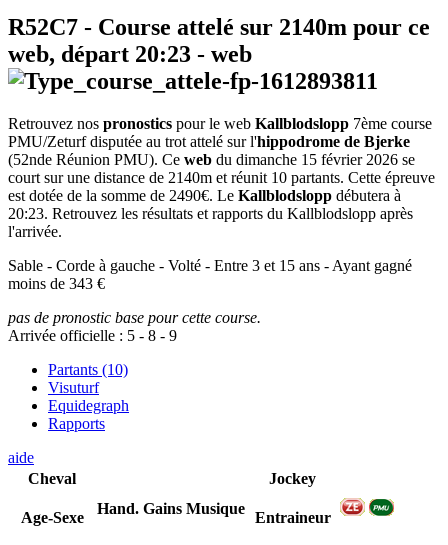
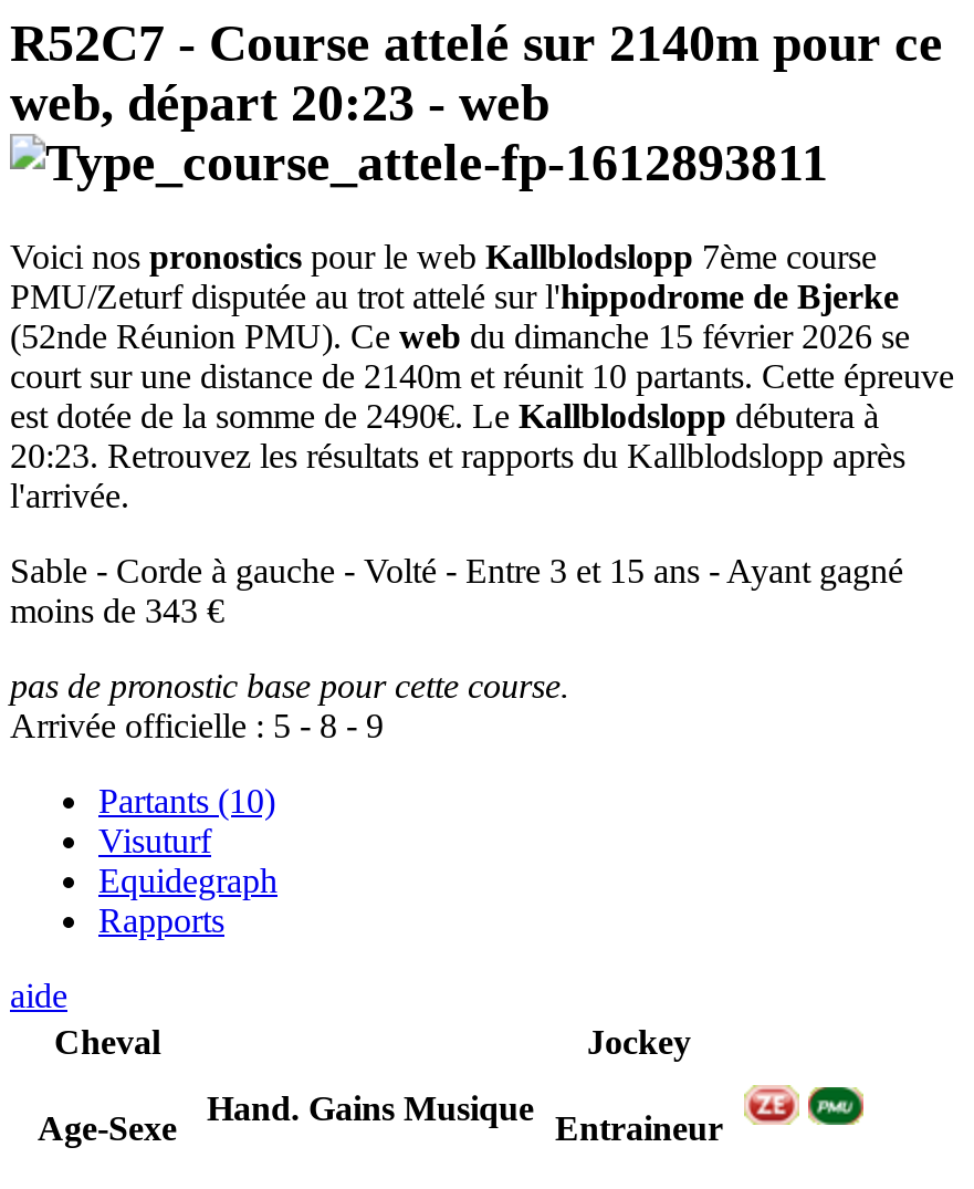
- Retrouvez nos pronostics pour le web Kallblodslopp 7ème course
+ Voici nos pronostics pour le web Kallblodslopp 7ème course
